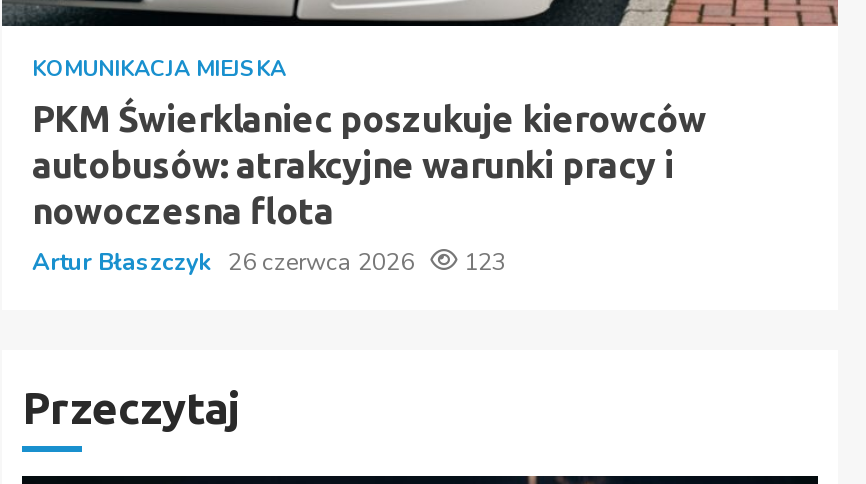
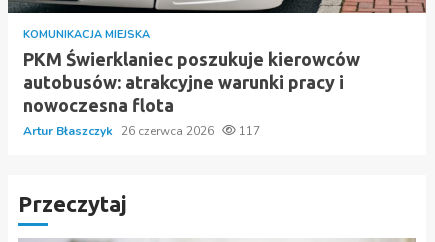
- Artur Błaszczyk 26 czerwca 2026 123
+ Artur Błaszczyk 26 czerwca 2026 117
